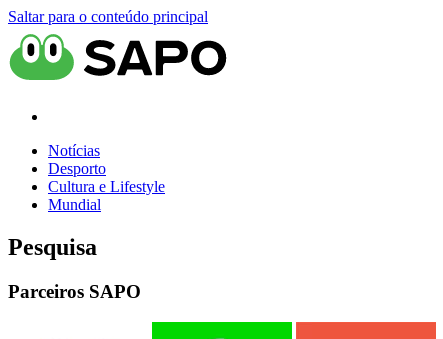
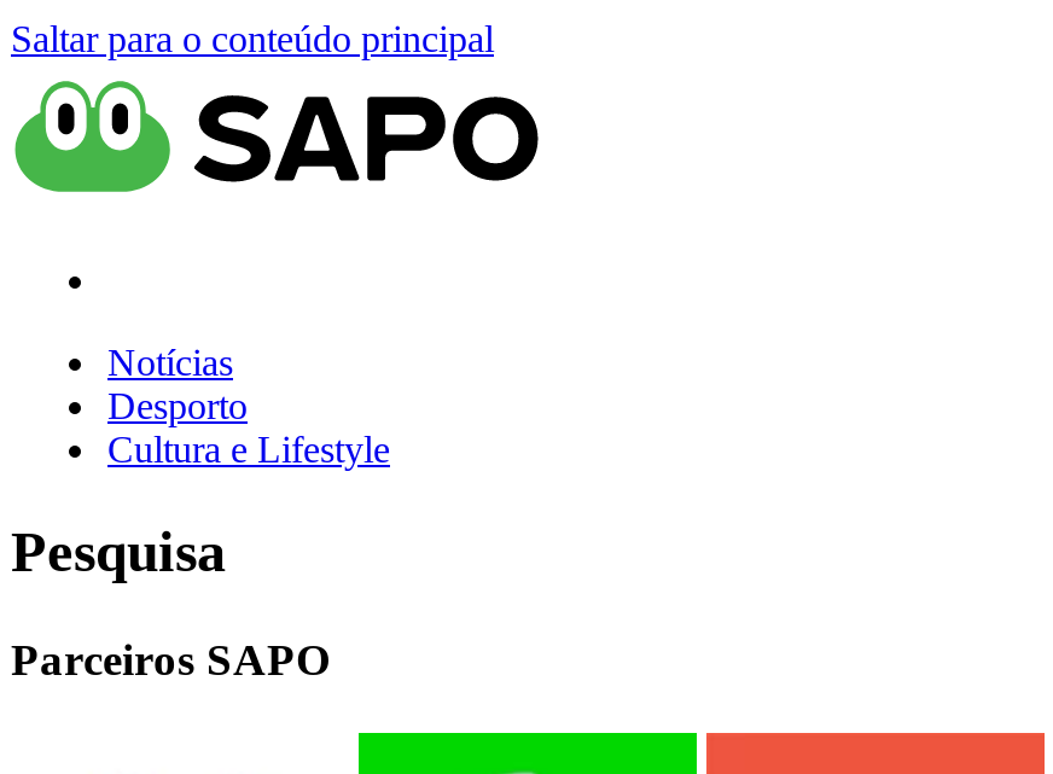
- Mundial
